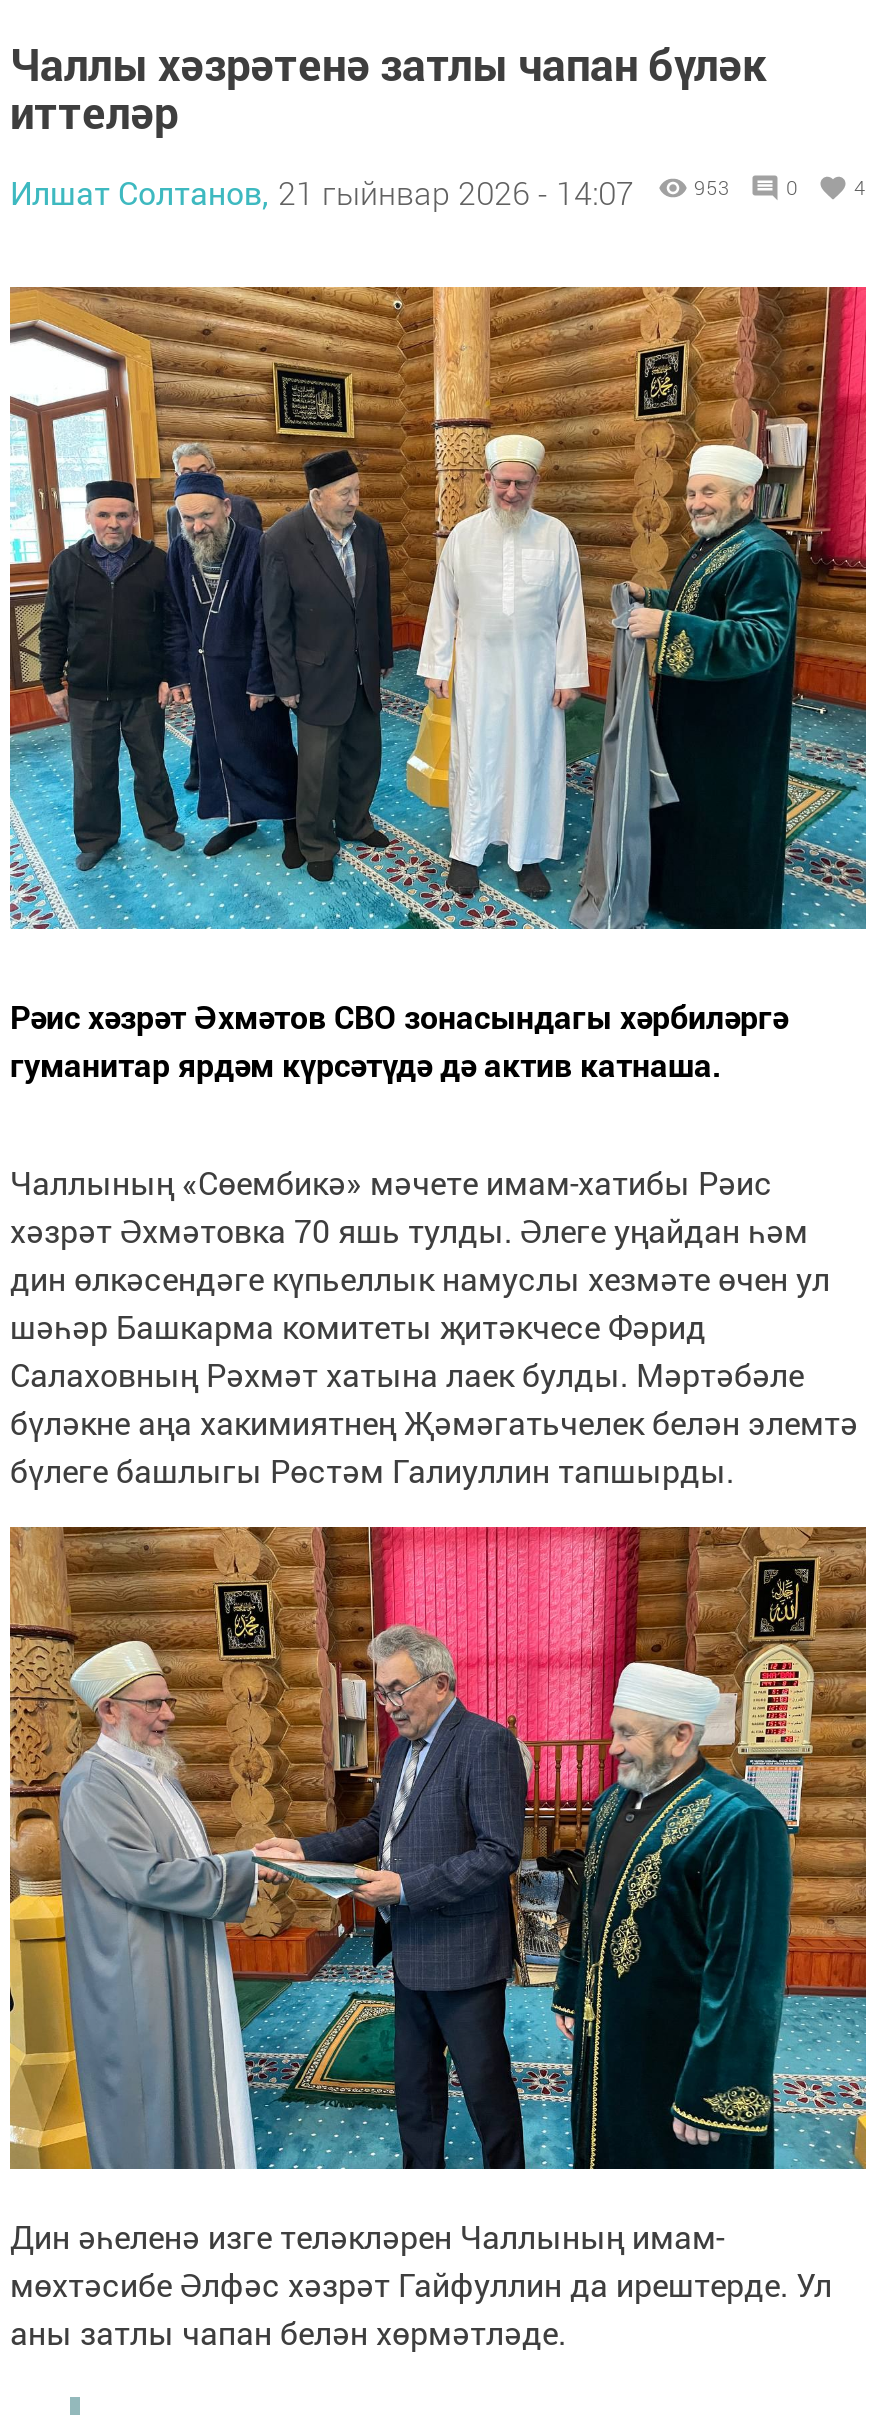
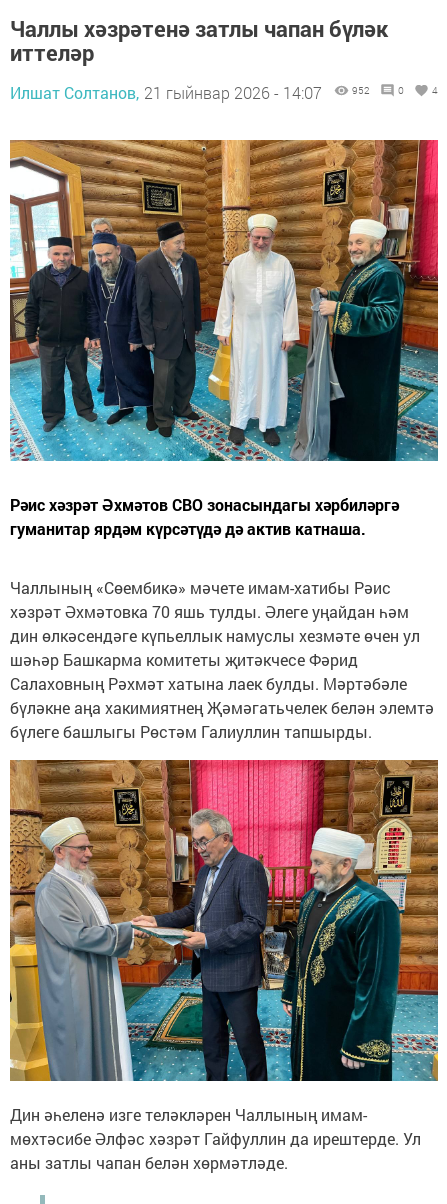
- 953
+ 952
